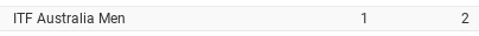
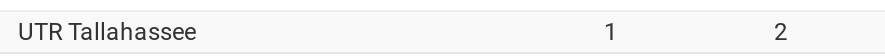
- ITF Australia Men
+ UTR Tallahassee
